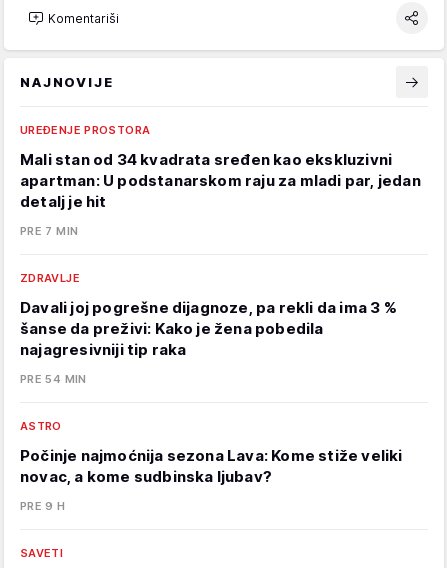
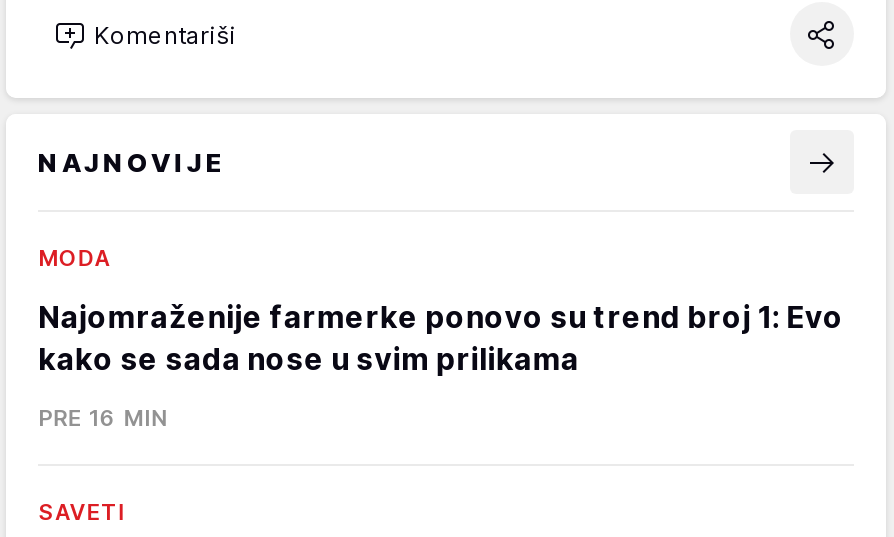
- UREĐENJE PROSTORA
- Mali stan od 34 kvadrata sređen kao ekskluzivni
- apartman: U podstanarskom raju za mladi par, jedan
- detalj je hit
- PRE 7 MIN
- ZDRAVLJE
- Davali joj pogrešne dijagnoze, pa rekli da ima 3 %
- šanse da preživi: Kako je žena pobedila
- najagresivniji tip raka
- PRE 54 MIN
- ASTRO
- Počinje najmoćnija sezona Lava: Kome stiže veliki
- novac, a kome sudbinska ljubav?
- PRE 9 H
+ MODA
+ Najomraženije farmerke ponovo su trend broj 1: Evo
+ kako se sada nose u svim prilikama
+ PRE 16 MIN
